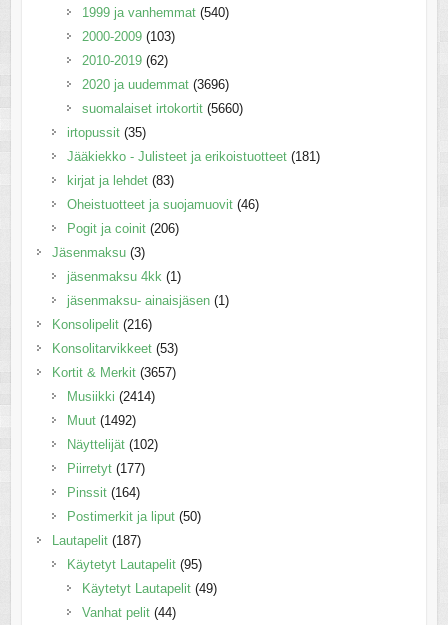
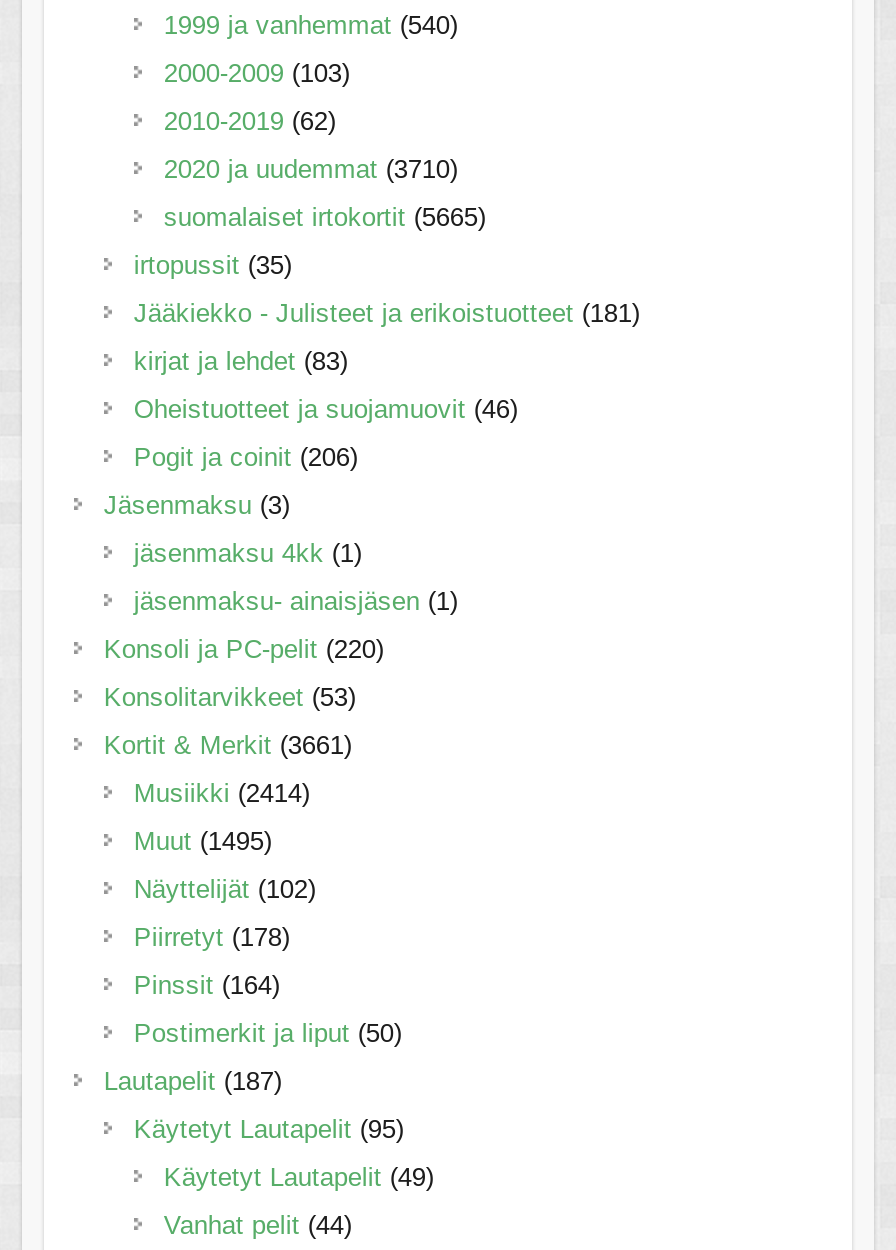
- 2020 ja uudemmat (3696)
+ 2020 ja uudemmat (3710)

- suomalaiset irtokortit (5660)
+ suomalaiset irtokortit (5665)

- Konsolipelit (216)
+ Konsoli ja PC-pelit (220)

- Kortit & Merkit (3657)
+ Kortit & Merkit (3661)

- Muut (1492)
+ Muut (1495)

- Piirretyt (177)
+ Piirretyt (178)
